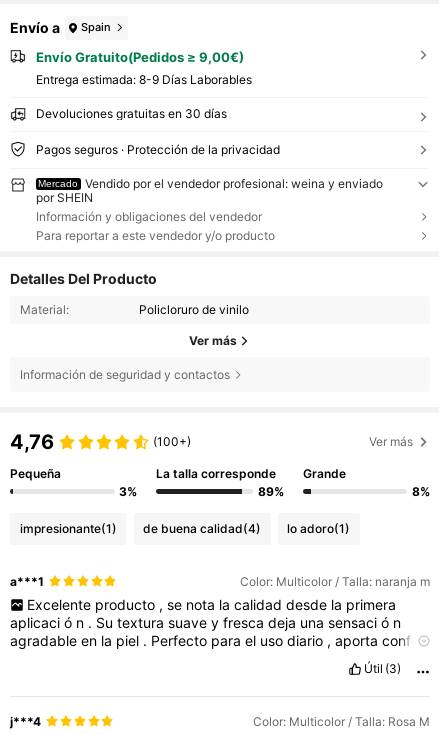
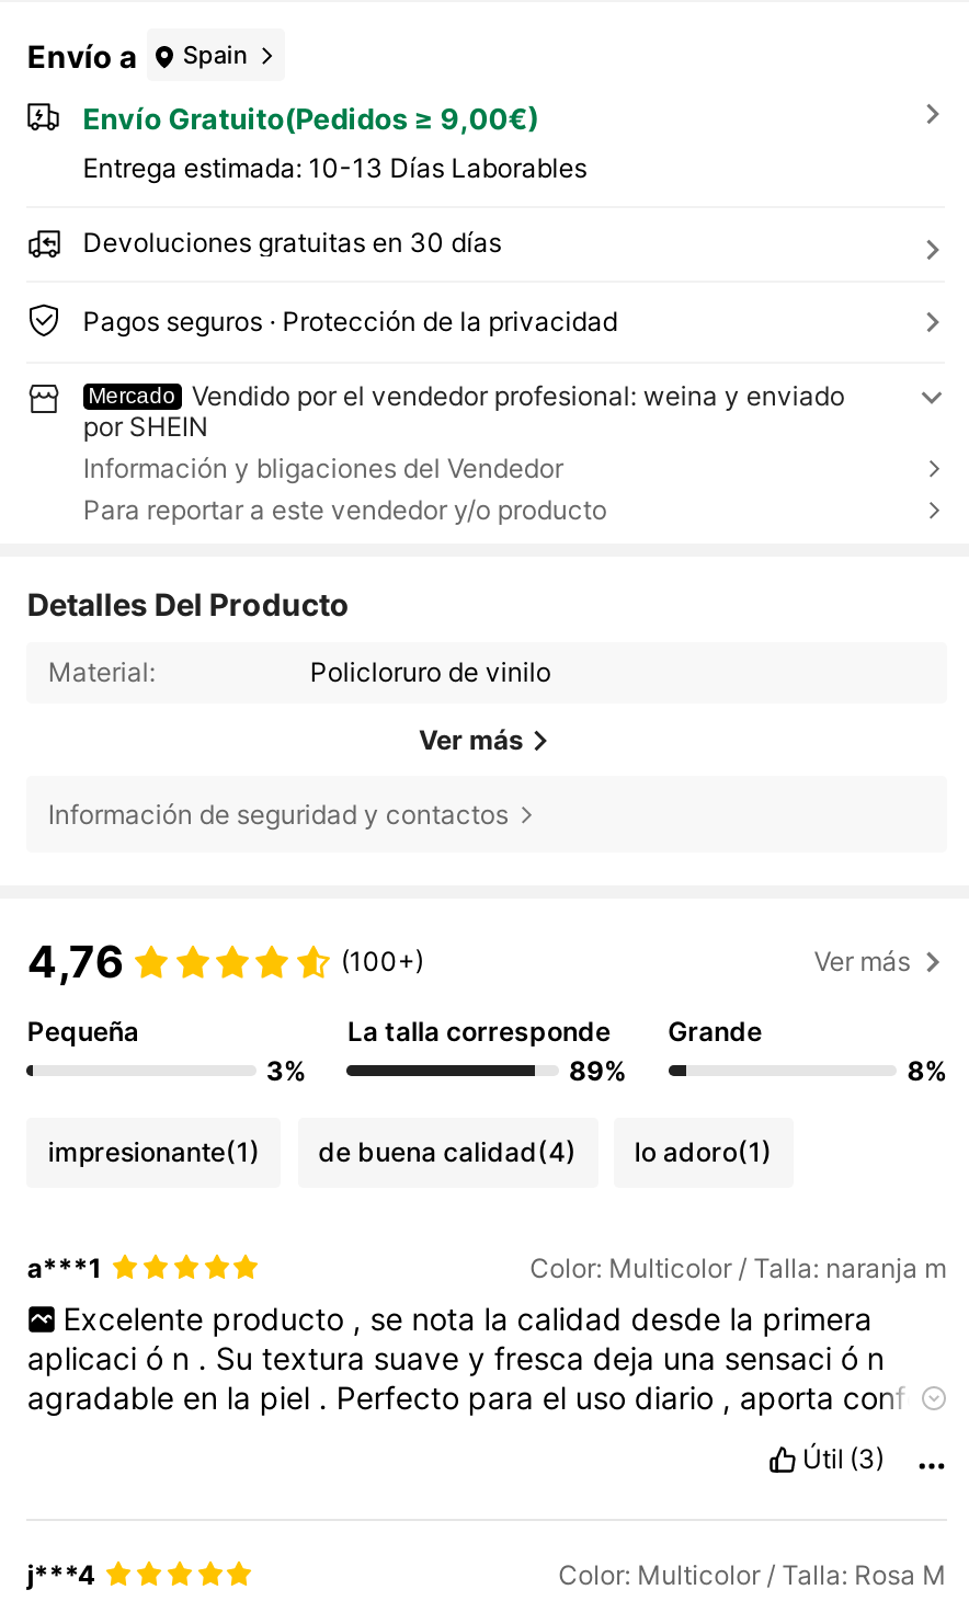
- Entrega estimada: 8-9 Días Laborables
+ Entrega estimada: 10-13 Días Laborables

- Información y obligaciones del vendedor
+ Información y bligaciones del Vendedor
